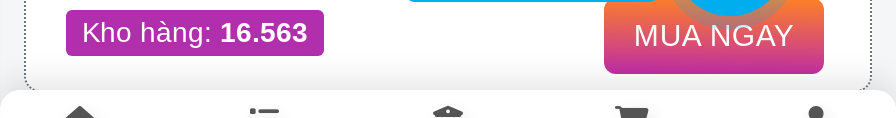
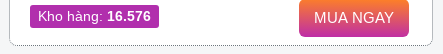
- Kho hàng: 16.563
+ Kho hàng: 16.576
